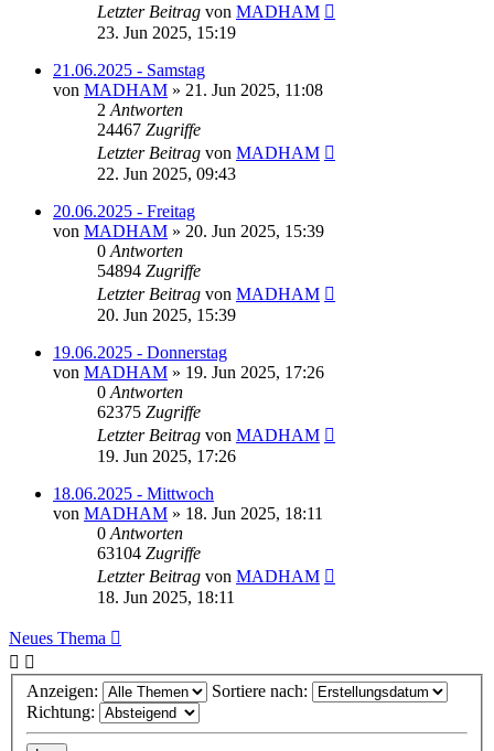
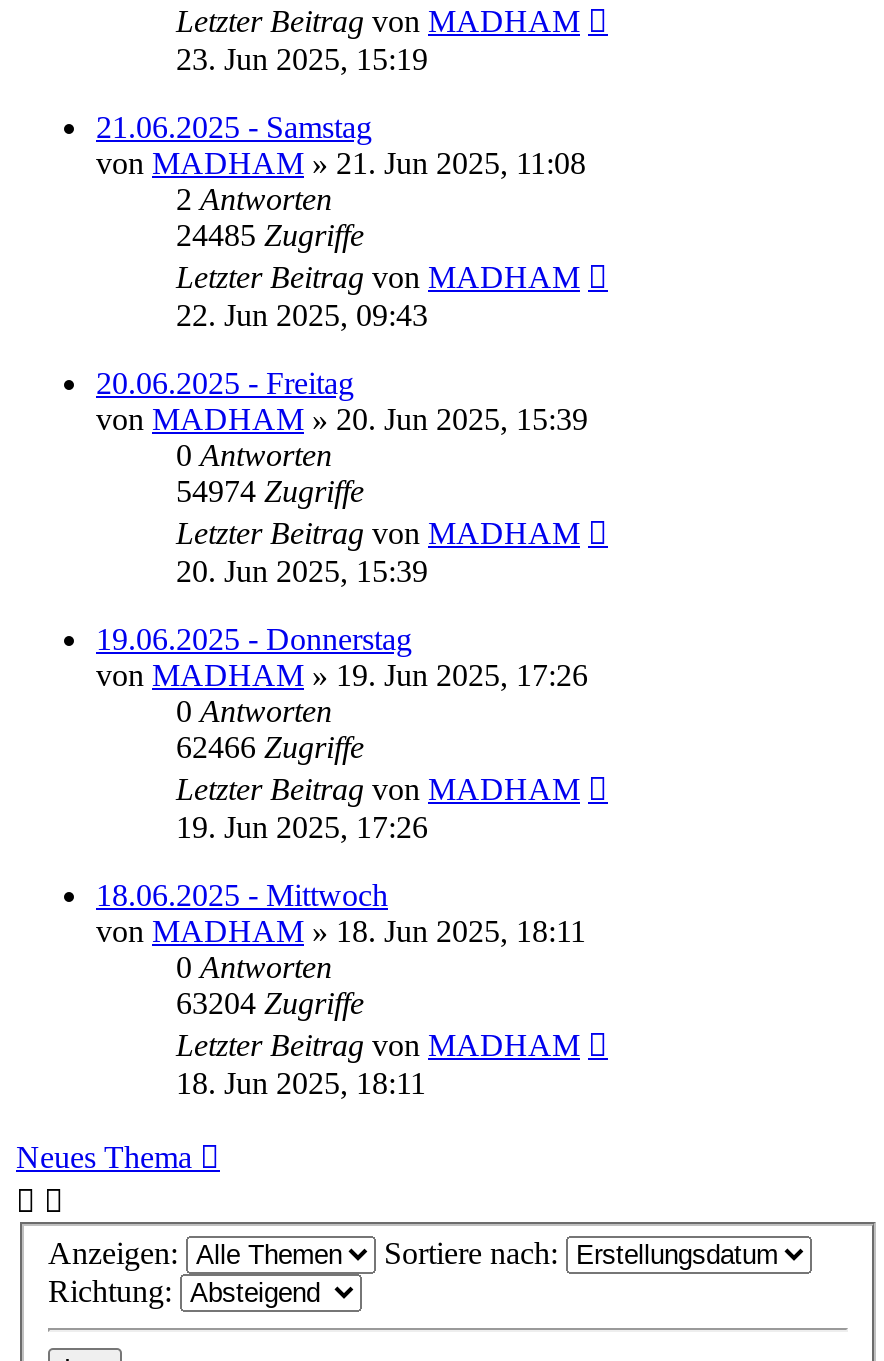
- 24467 Zugriffe
+ 24485 Zugriffe

- 54894 Zugriffe
+ 54974 Zugriffe

- 62375 Zugriffe
+ 62466 Zugriffe

- 63104 Zugriffe
+ 63204 Zugriffe
